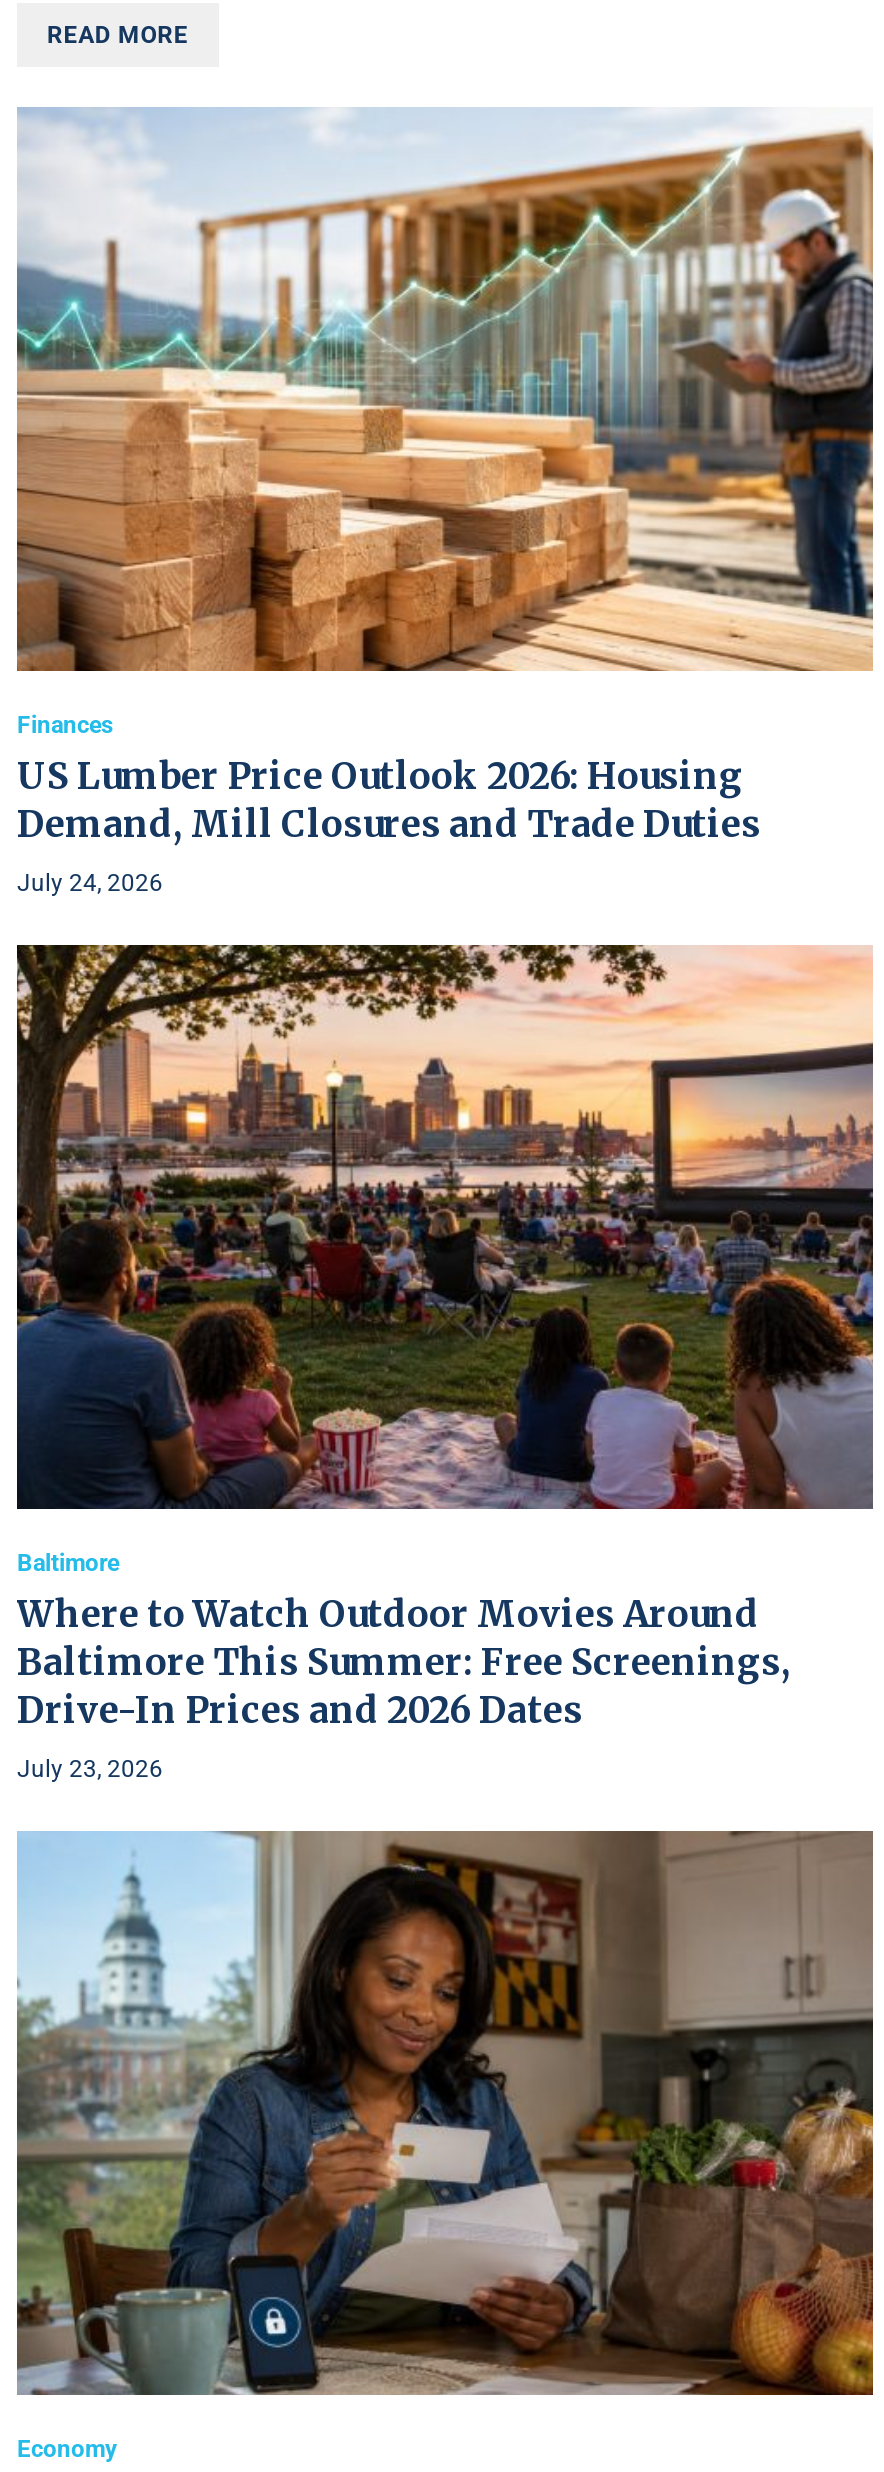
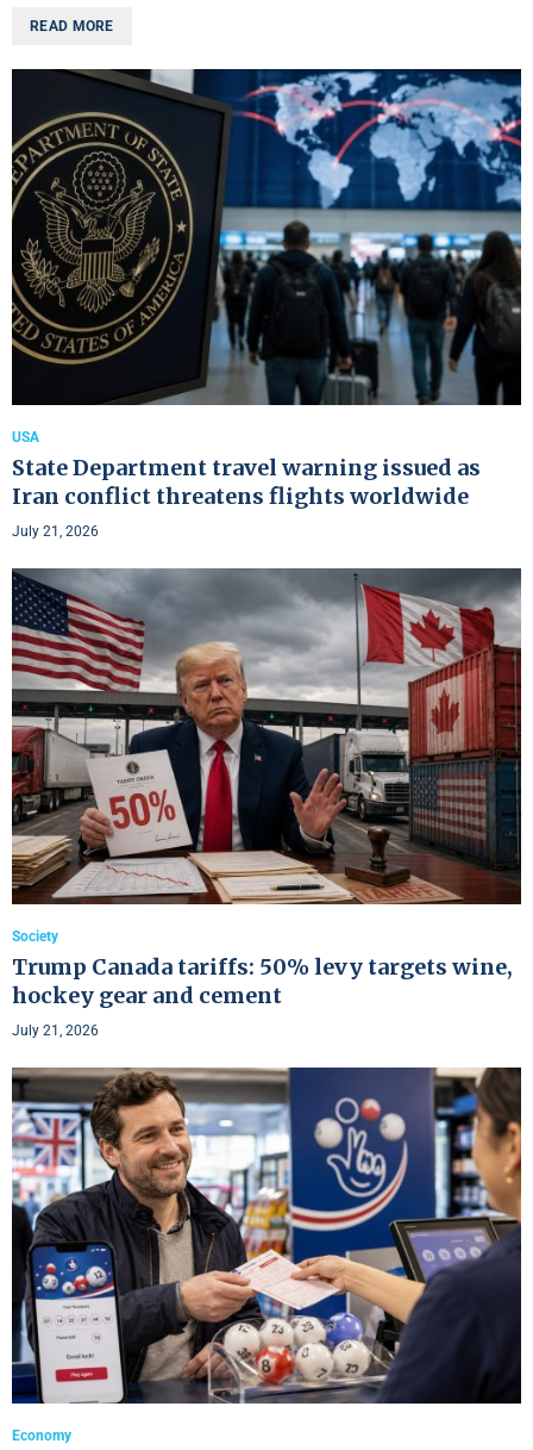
- [image]
- Finances
- US Lumber Price Outlook 2026: Housing
- Demand, Mill Closures and Trade Duties
+ [image]
+ USA
+ State Department travel warning issued as
+ Iran conflict threatens flights worldwide

- July 24, 2026
+ July 21, 2026

- [image]
- Baltimore
- Where to Watch Outdoor Movies Around
- Baltimore This Summer: Free Screenings,
- Drive-In Prices and 2026 Dates
+ [image]
+ Society
+ Trump Canada tariffs: 50% levy targets wine,
+ hockey gear and cement

- July 23, 2026
+ July 21, 2026

- [image]
+ [image]
